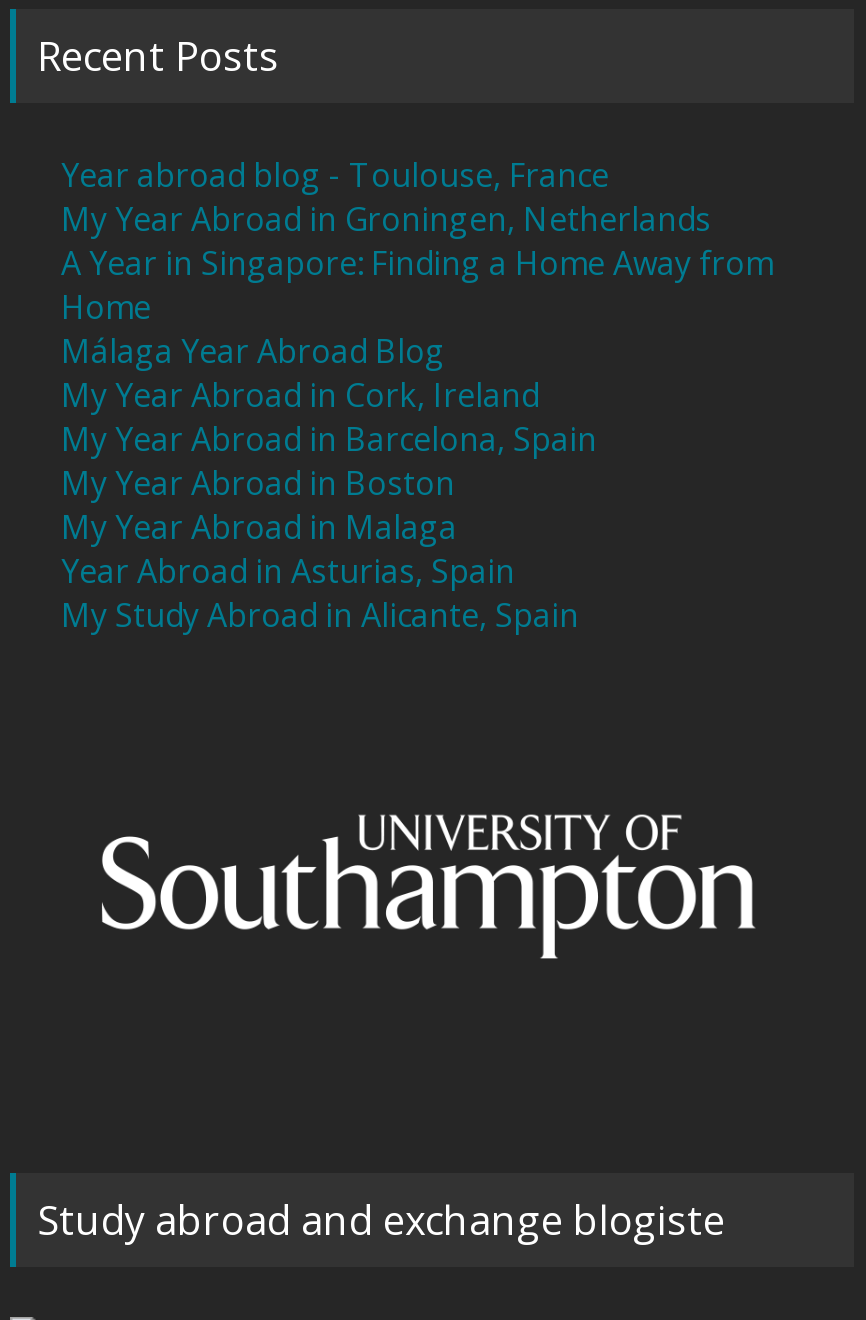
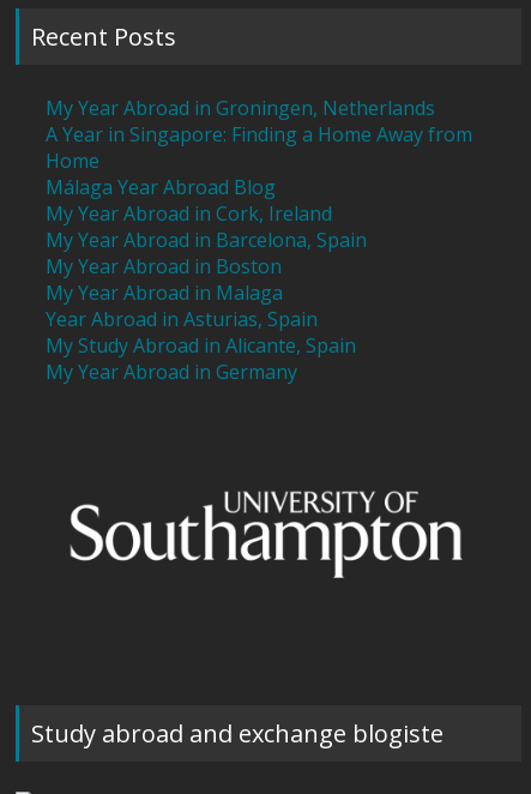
- Year abroad blog - Toulouse, France

moved up: My Year Abroad in Groningen, Netherlands | A Year in Singapore: Finding a Home Away from | Home | ... | Year Abroad in Asturias, Spain | My Study Abroad in Alicante, Spain

+ My Year Abroad in Germany
